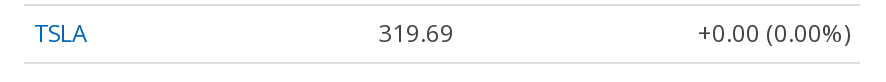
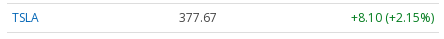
- 319.69
- +0.00 (0.00%)
+ 377.67
+ +8.10 (+2.15%)
